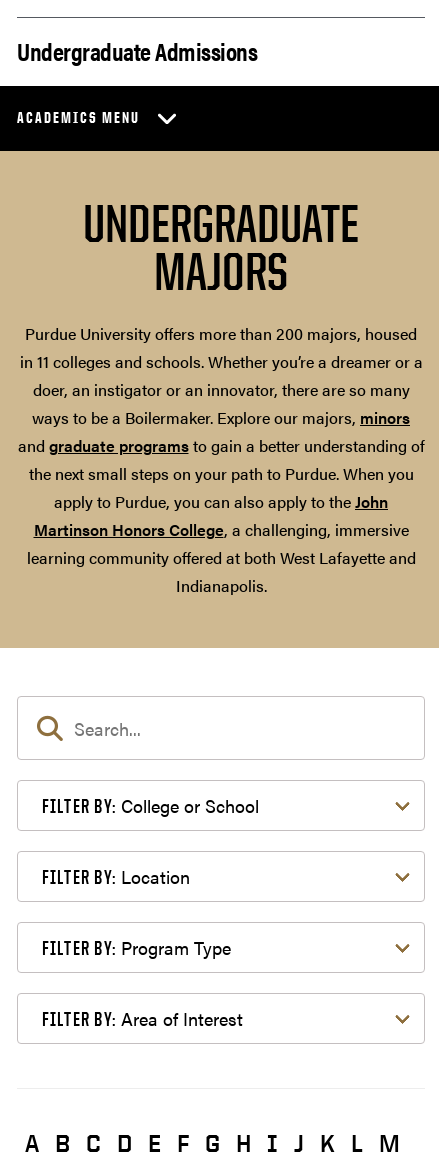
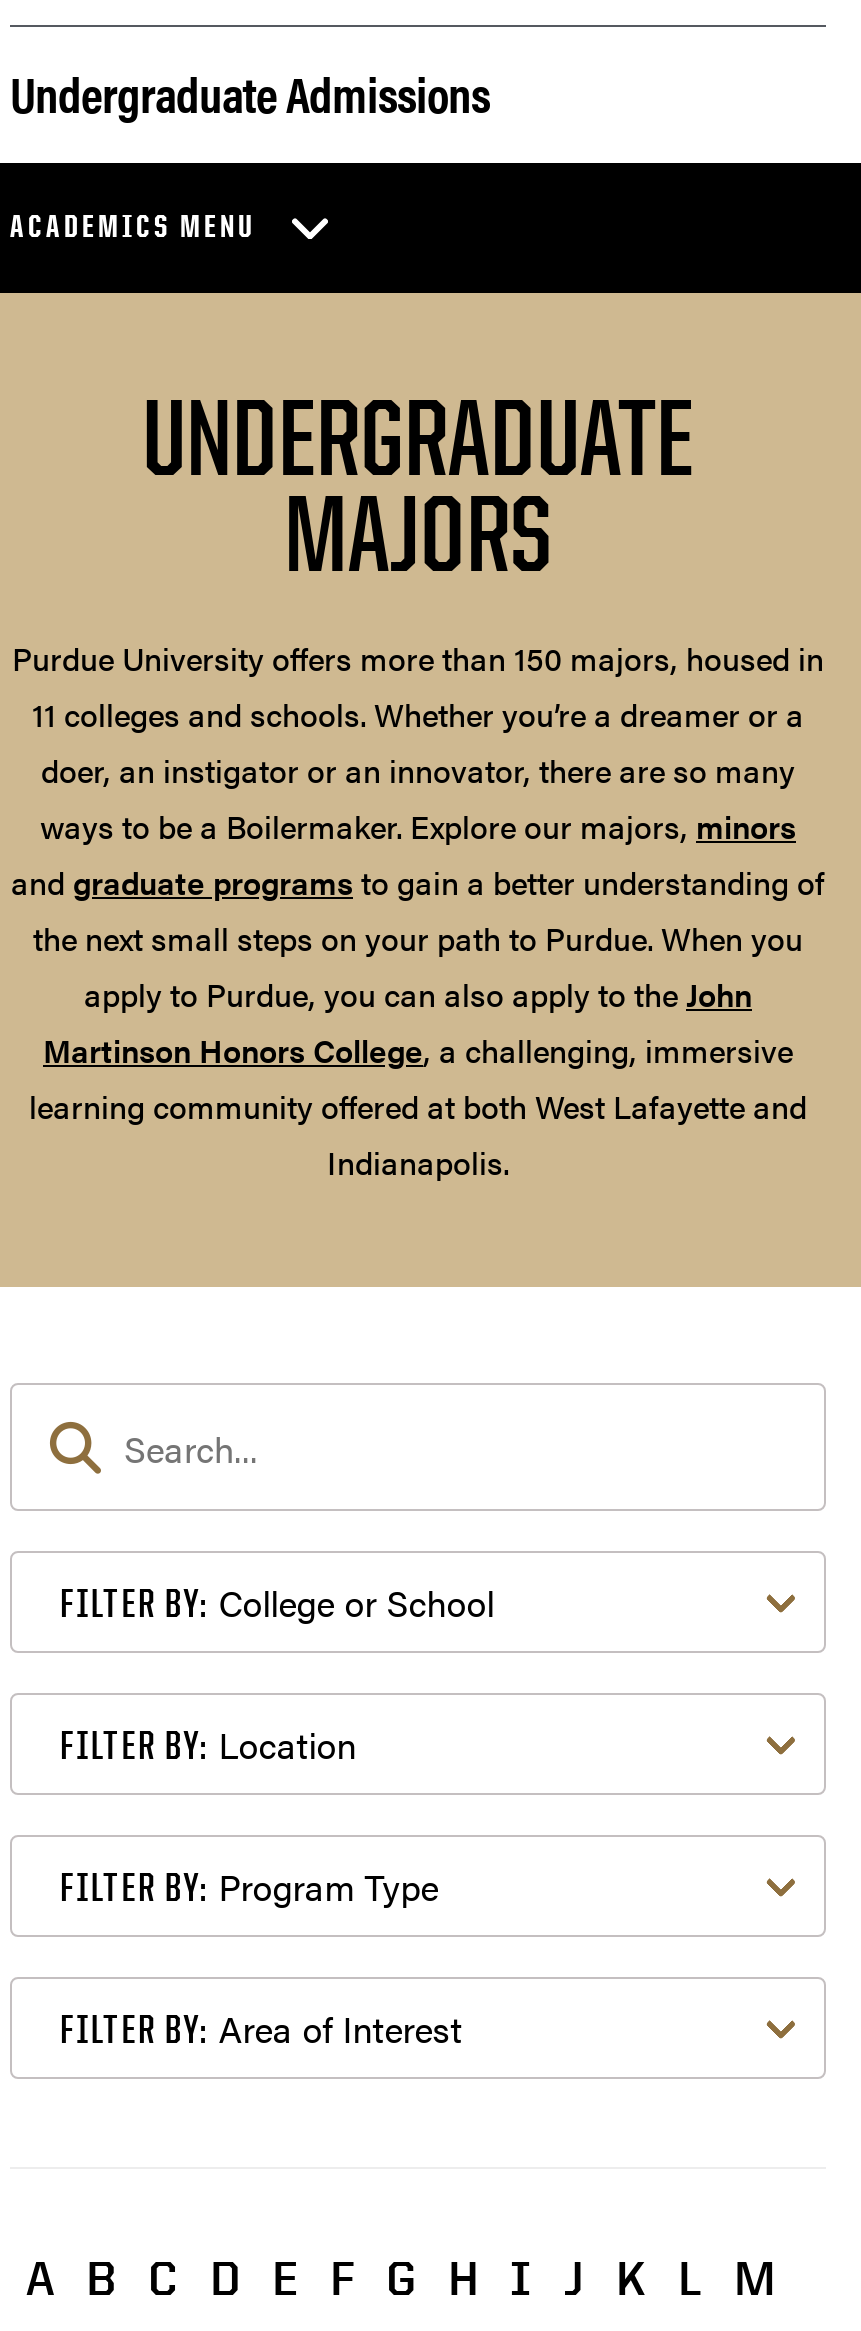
- Purdue University offers more than 200 majors, housed
- in 11 colleges and schools. Whether you’re a dreamer or a
+ Purdue University offers more than 150 majors, housed in
+ 11 colleges and schools. Whether you’re a dreamer or a
